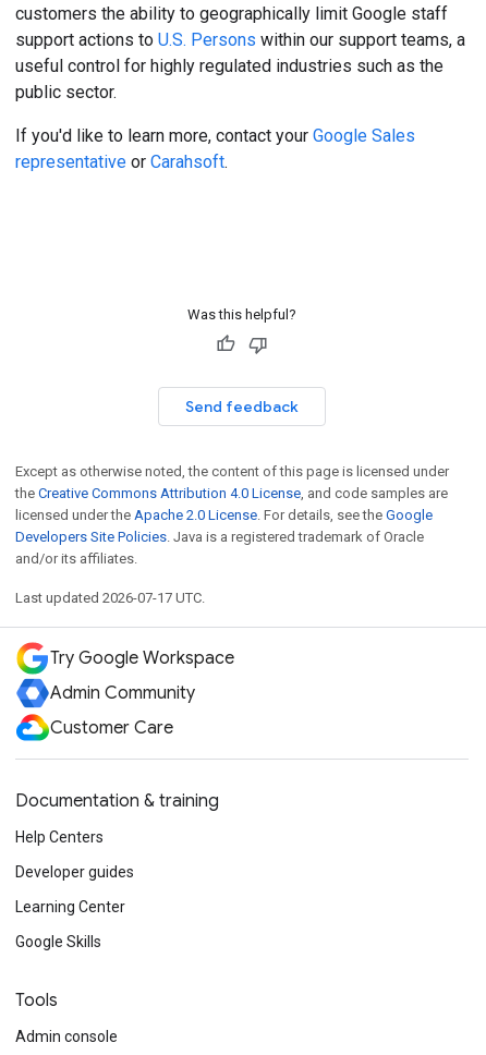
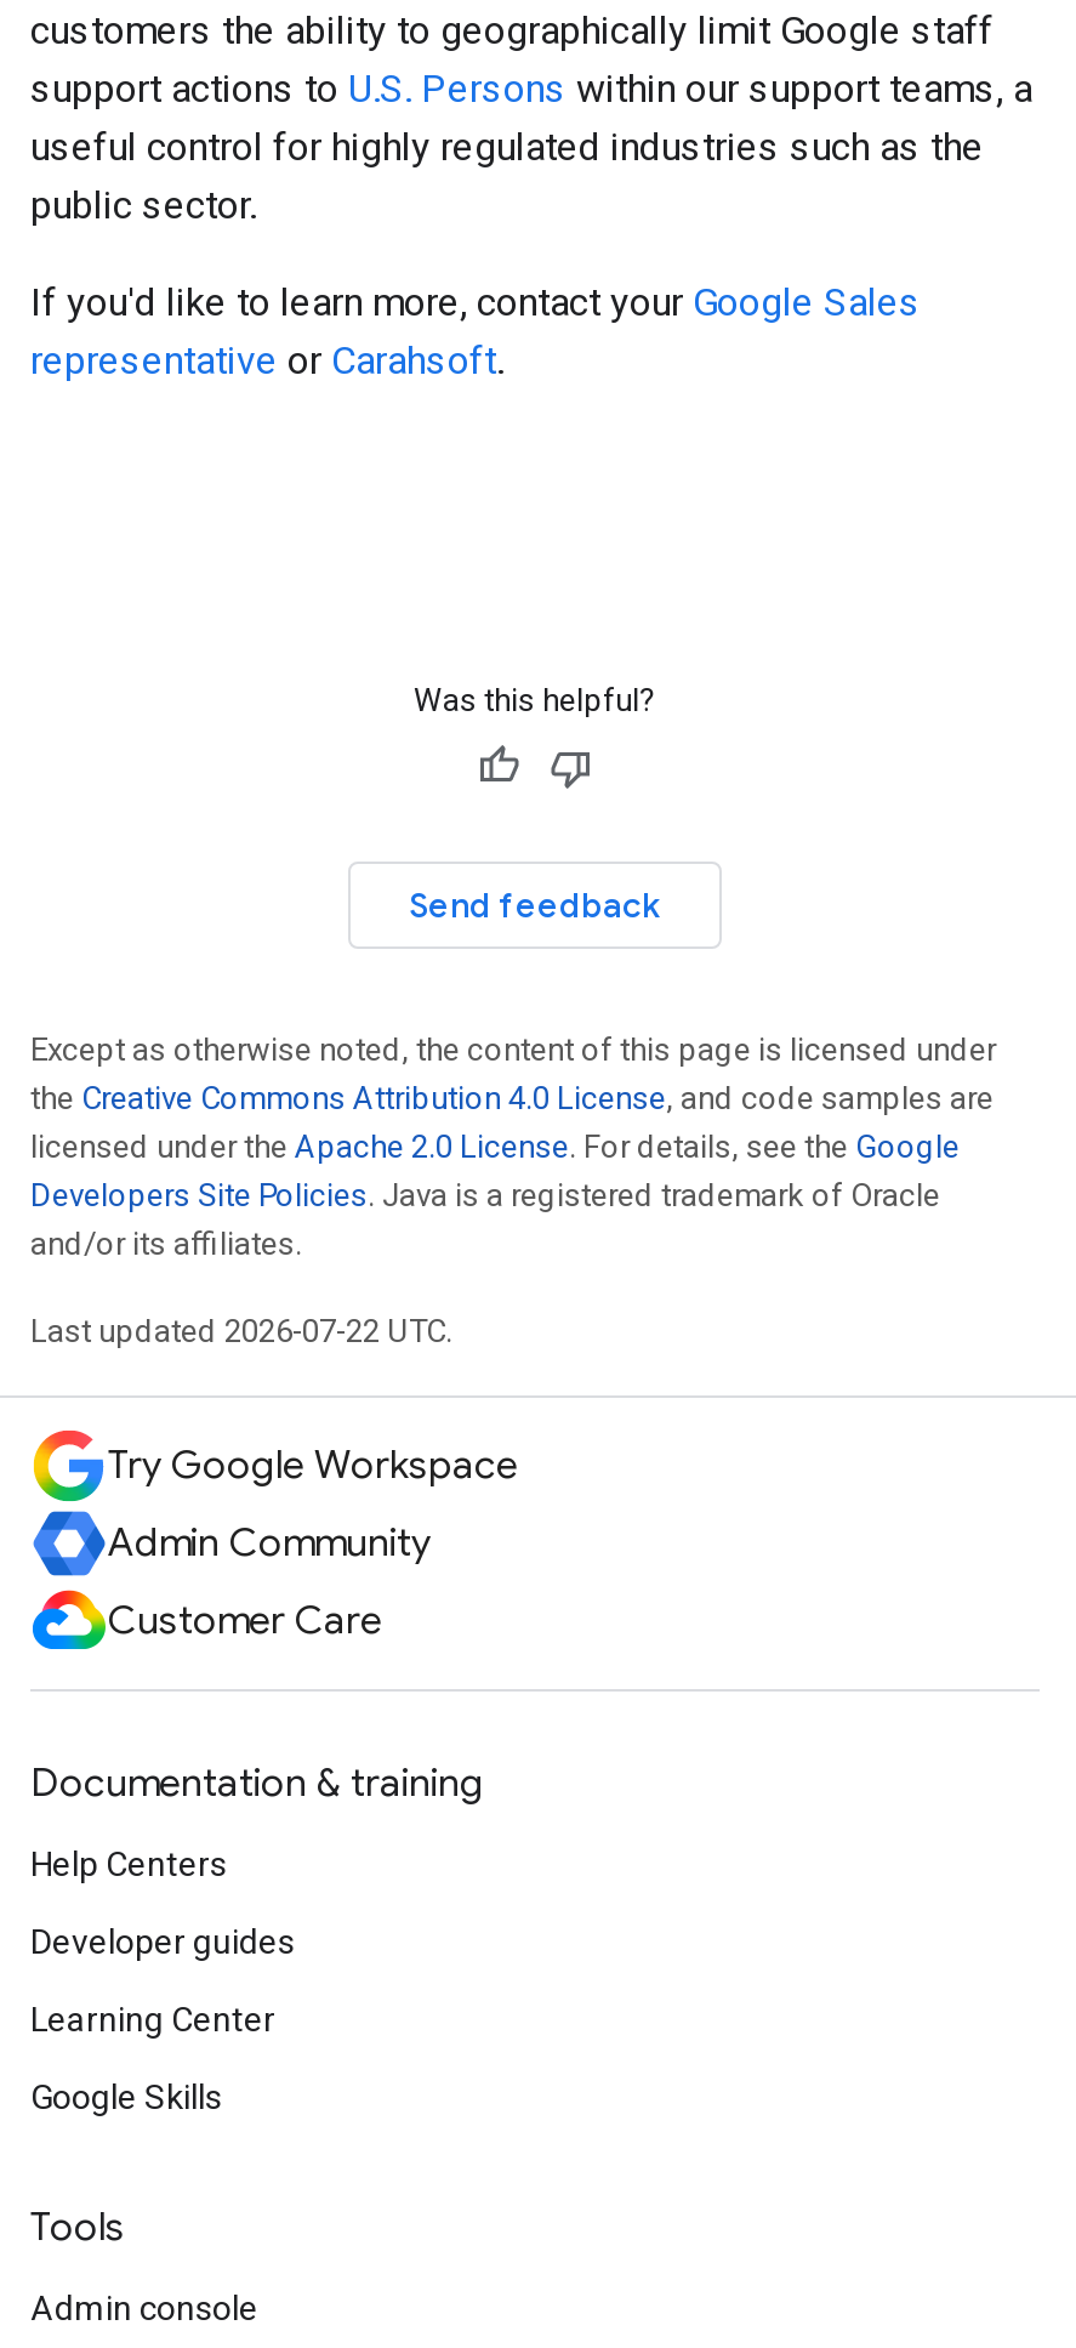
- Last updated 2026-07-17 UTC.
+ Last updated 2026-07-22 UTC.
